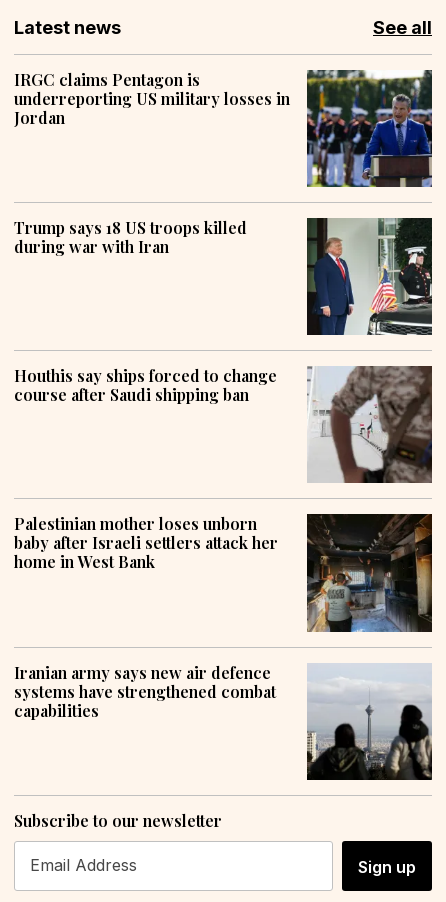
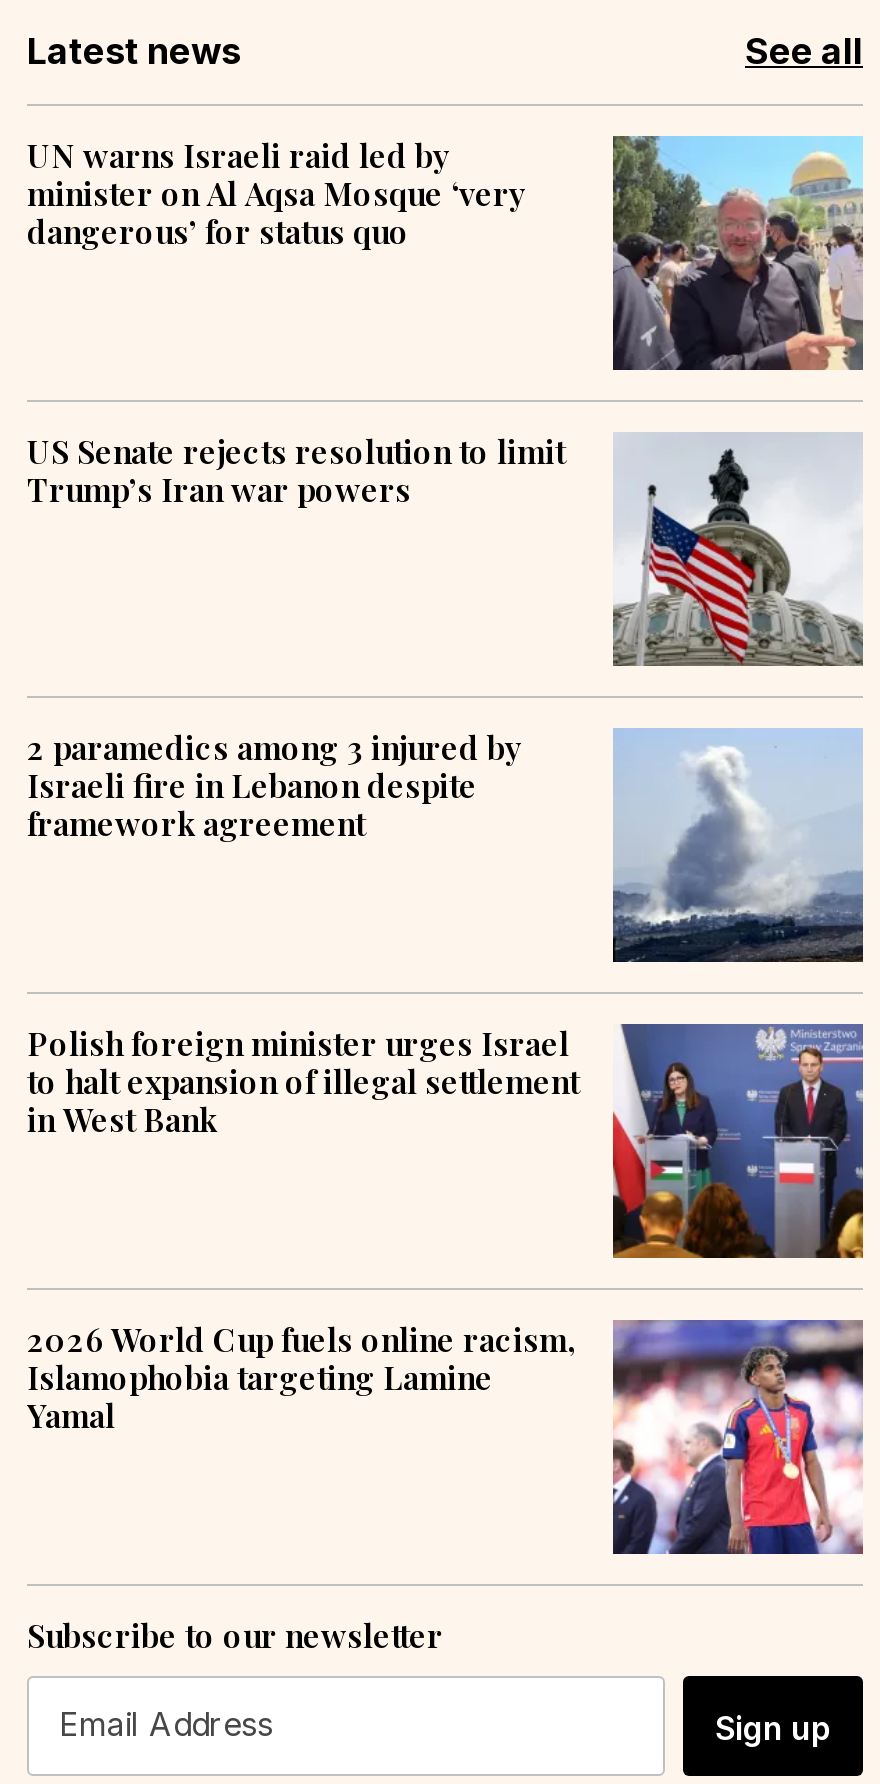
- IRGC claims Pentagon is
- underreporting US military losses in
- Jordan
+ UN warns Israeli raid led by
+ minister on Al Aqsa Mosque ‘very
+ dangerous’ for status quo

- [image]
+ [image]

- Trump says 18 US troops killed
- during war with Iran
+ US Senate rejects resolution to limit
+ Trump’s Iran war powers

- [image]
+ [image]

- Houthis say ships forced to change
- course after Saudi shipping ban
+ 2 paramedics among 3 injured by
+ Israeli fire in Lebanon despite
+ framework agreement

- [image]
+ [image]

- [image]
- Palestinian mother loses unborn
- baby after Israeli settlers attack her
- home in West Bank
+ [image]
+ Polish foreign minister urges Israel
+ to halt expansion of illegal settlement
+ in West Bank

- [image]
- Iranian army says new air defence
- systems have strengthened combat
- capabilities
+ [image]
+ 2026 World Cup fuels online racism,
+ Islamophobia targeting Lamine
+ Yamal
